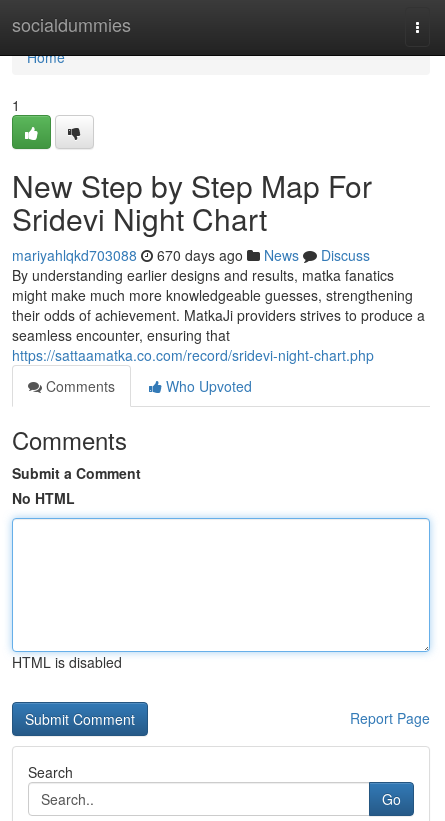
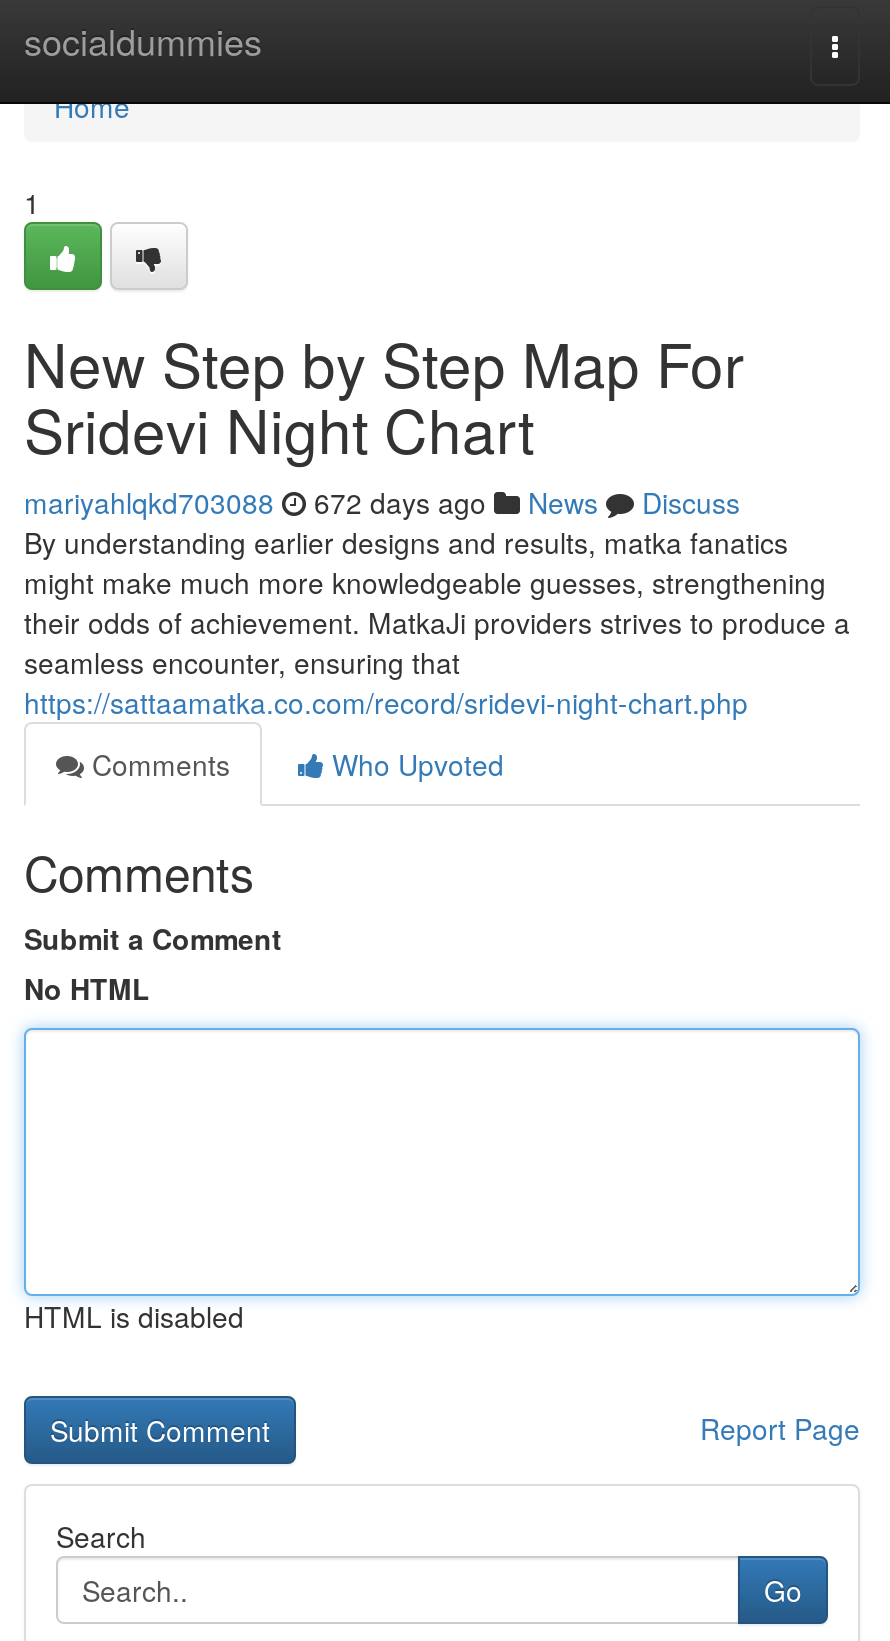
- mariyahlqkd703088 670 days ago News Discuss
+ mariyahlqkd703088 672 days ago News Discuss
